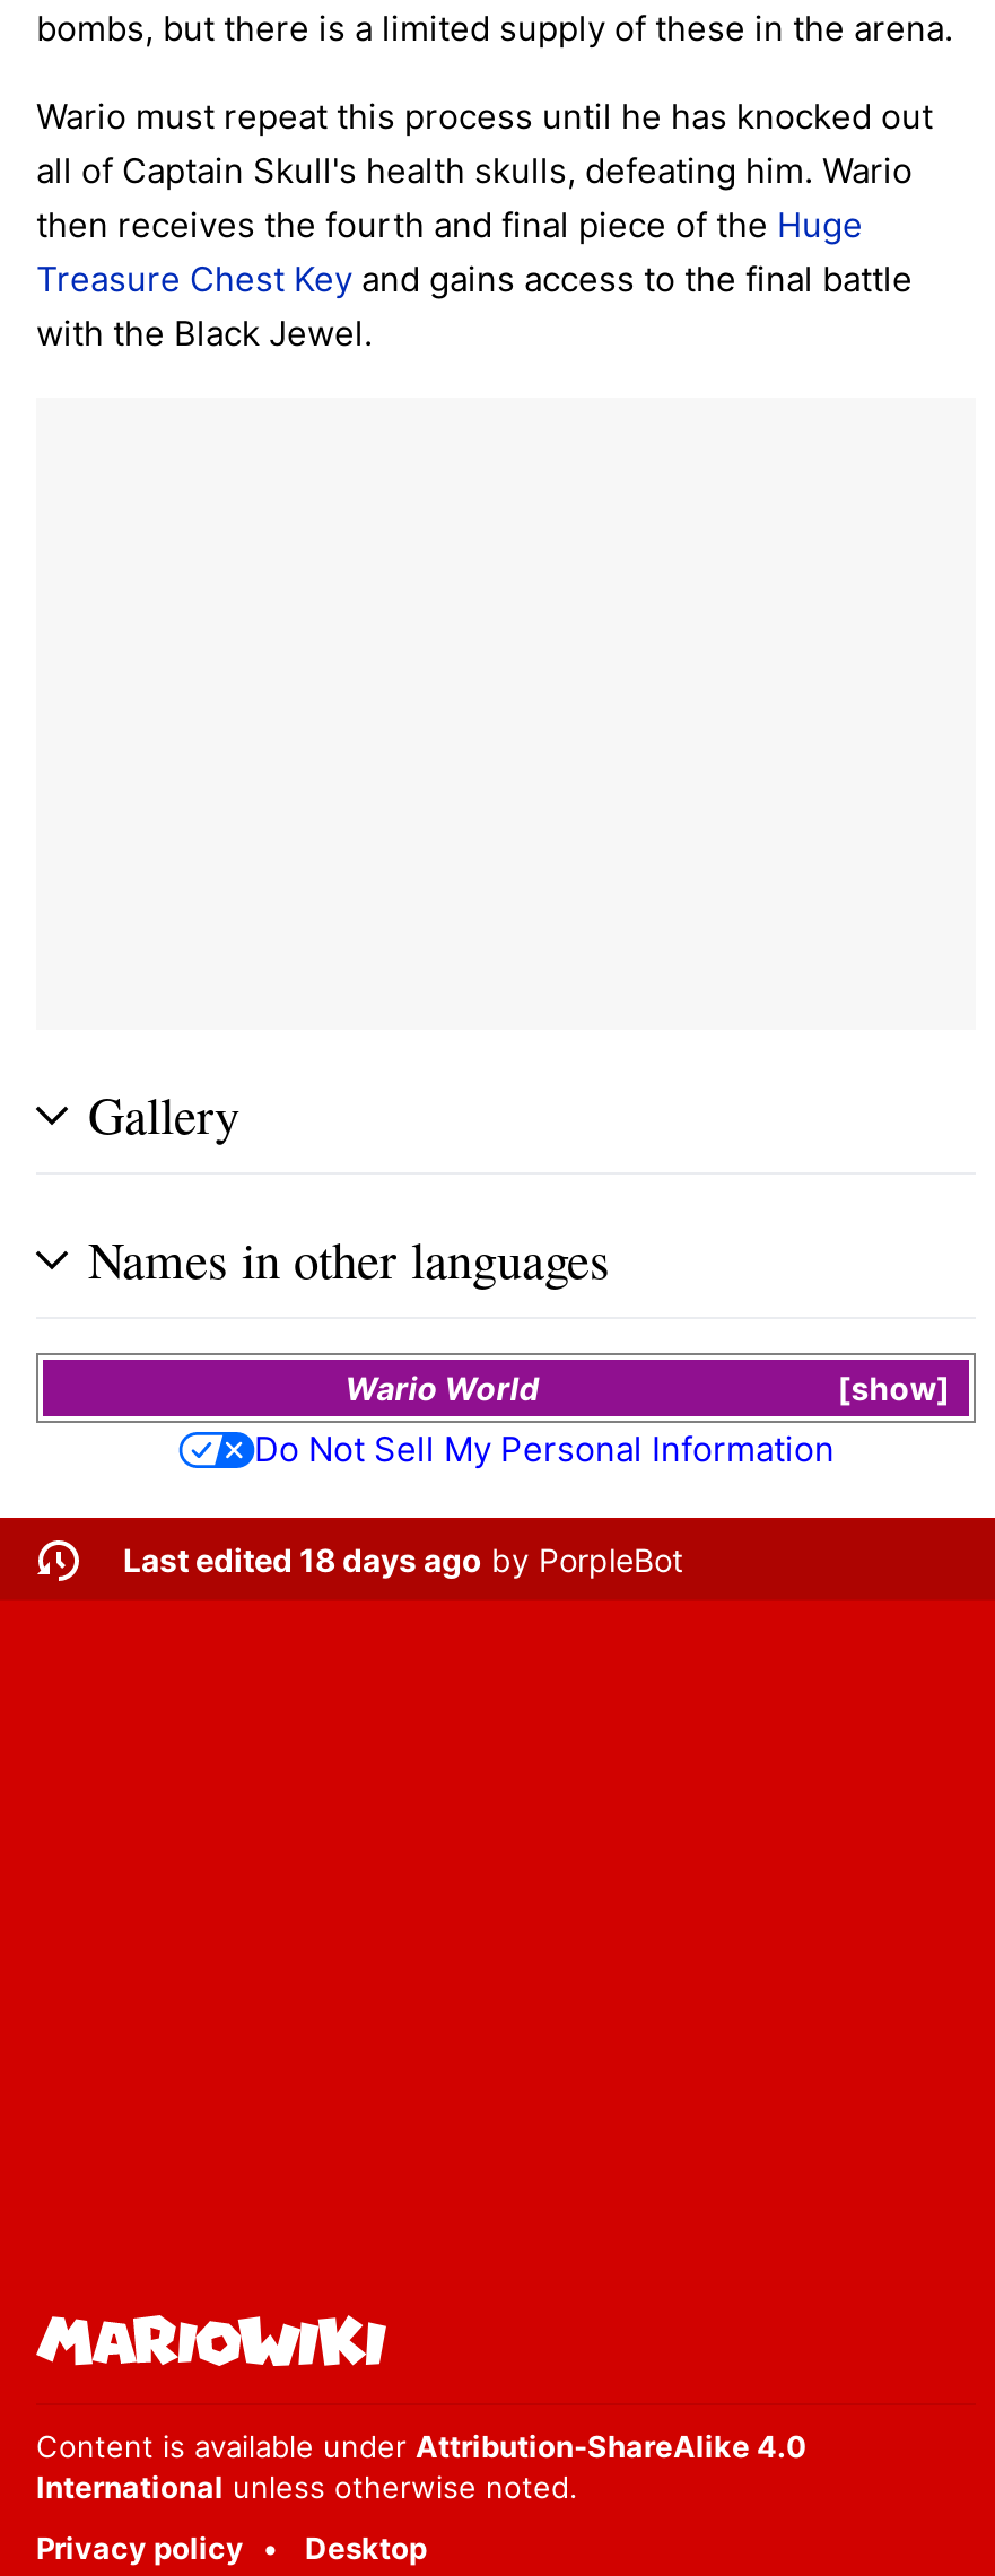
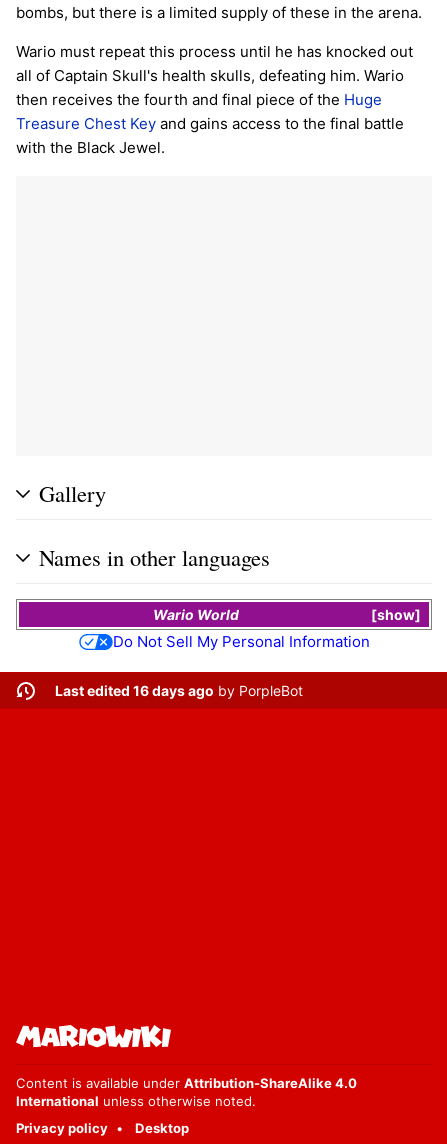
- Last edited 18 days ago by PorpleBot
+ Last edited 16 days ago by PorpleBot
